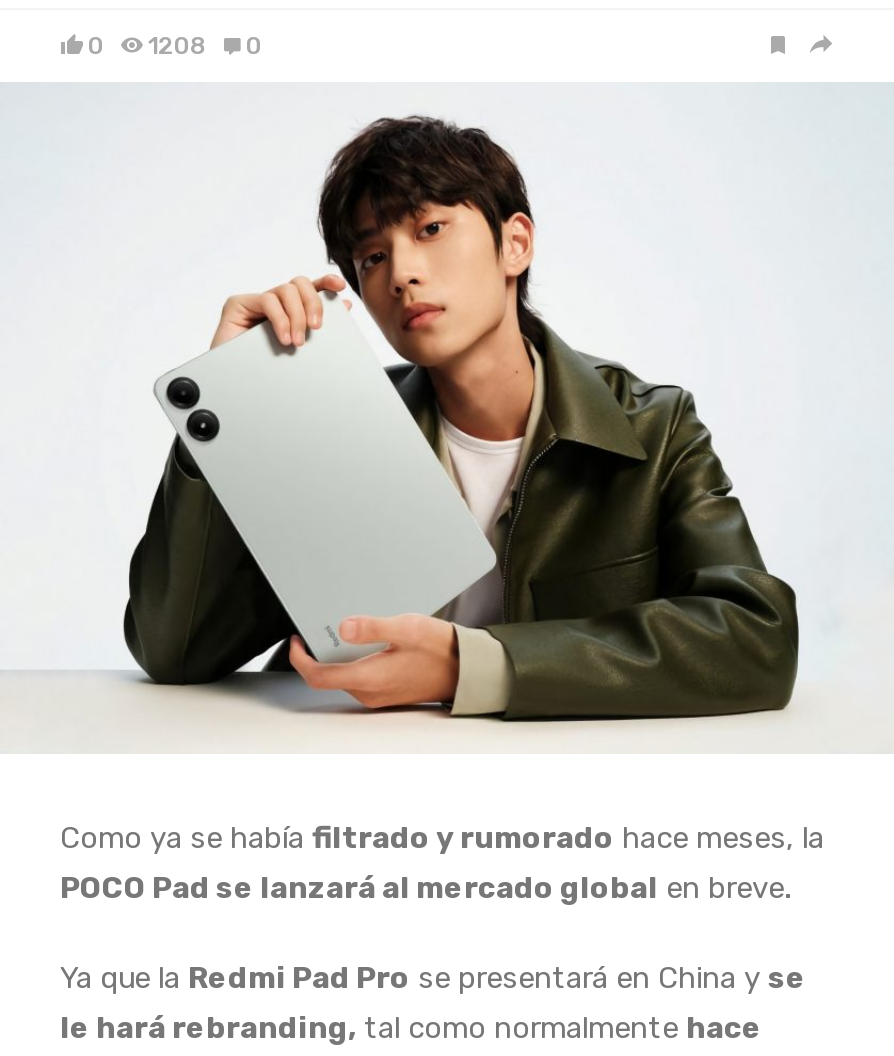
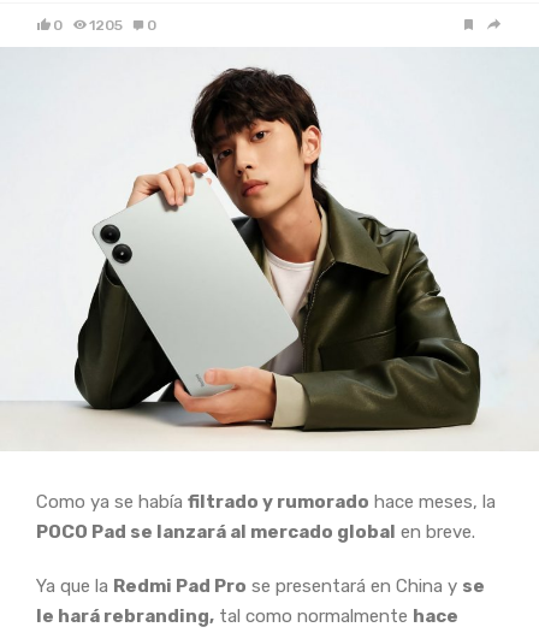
- 0 1208 0
+ 0 1205 0
